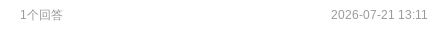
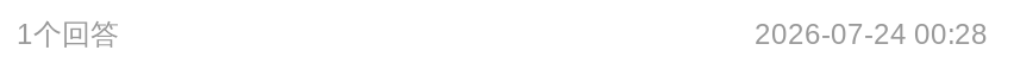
- 2026-07-21 13:11
+ 2026-07-24 00:28
